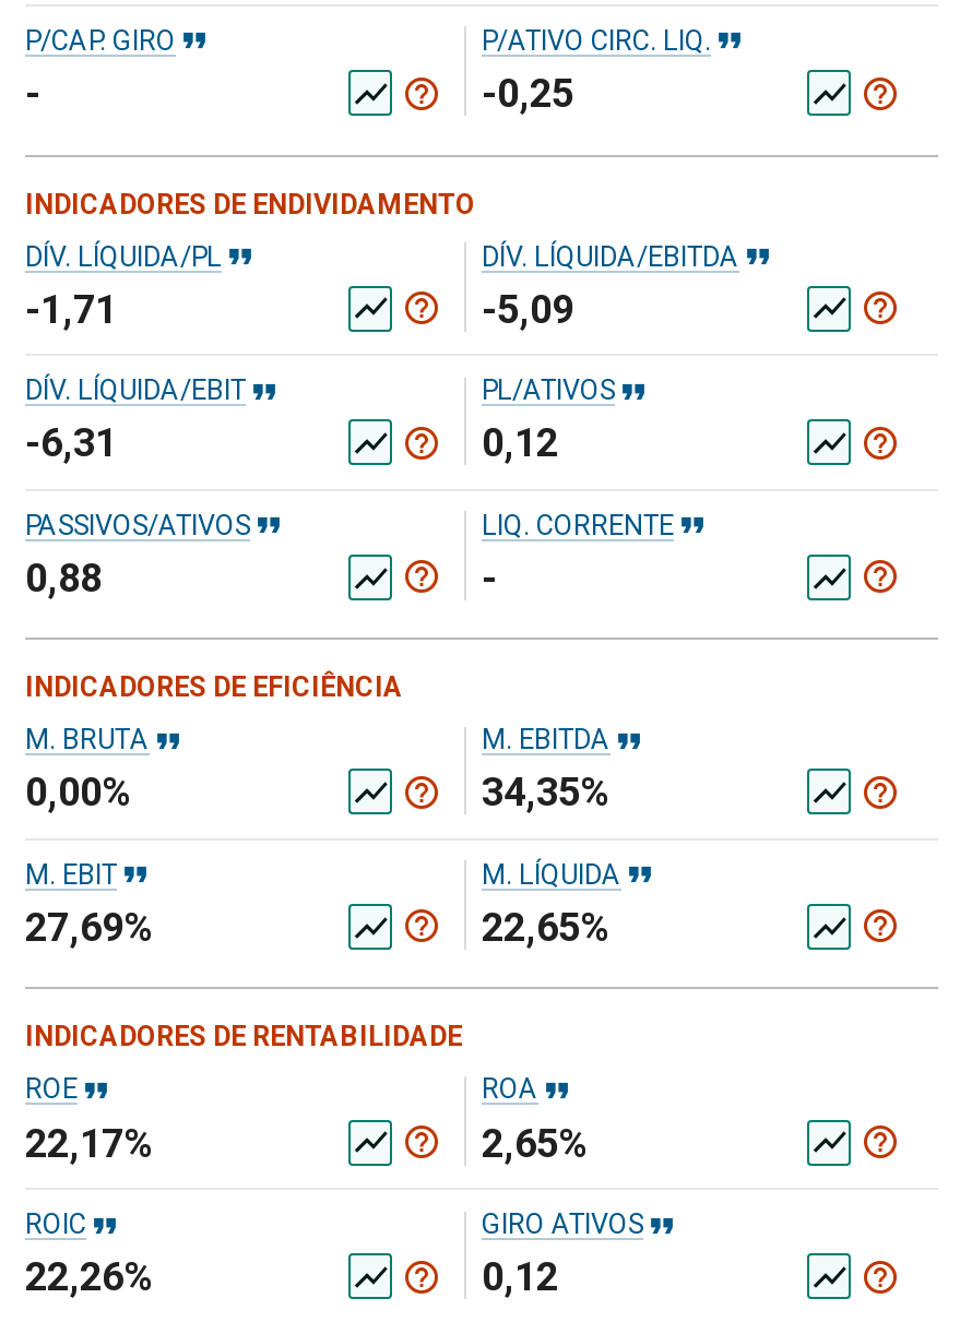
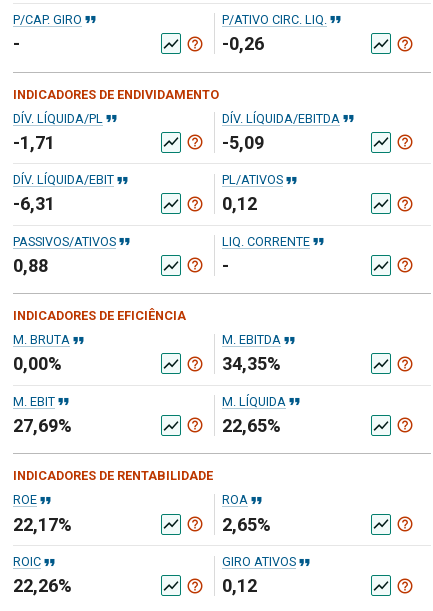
- -0,25
+ -0,26
